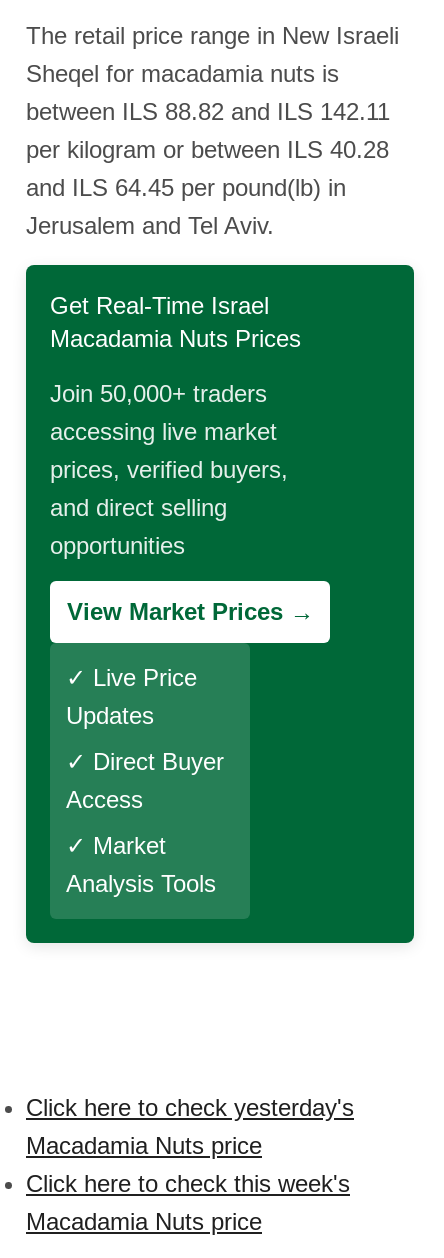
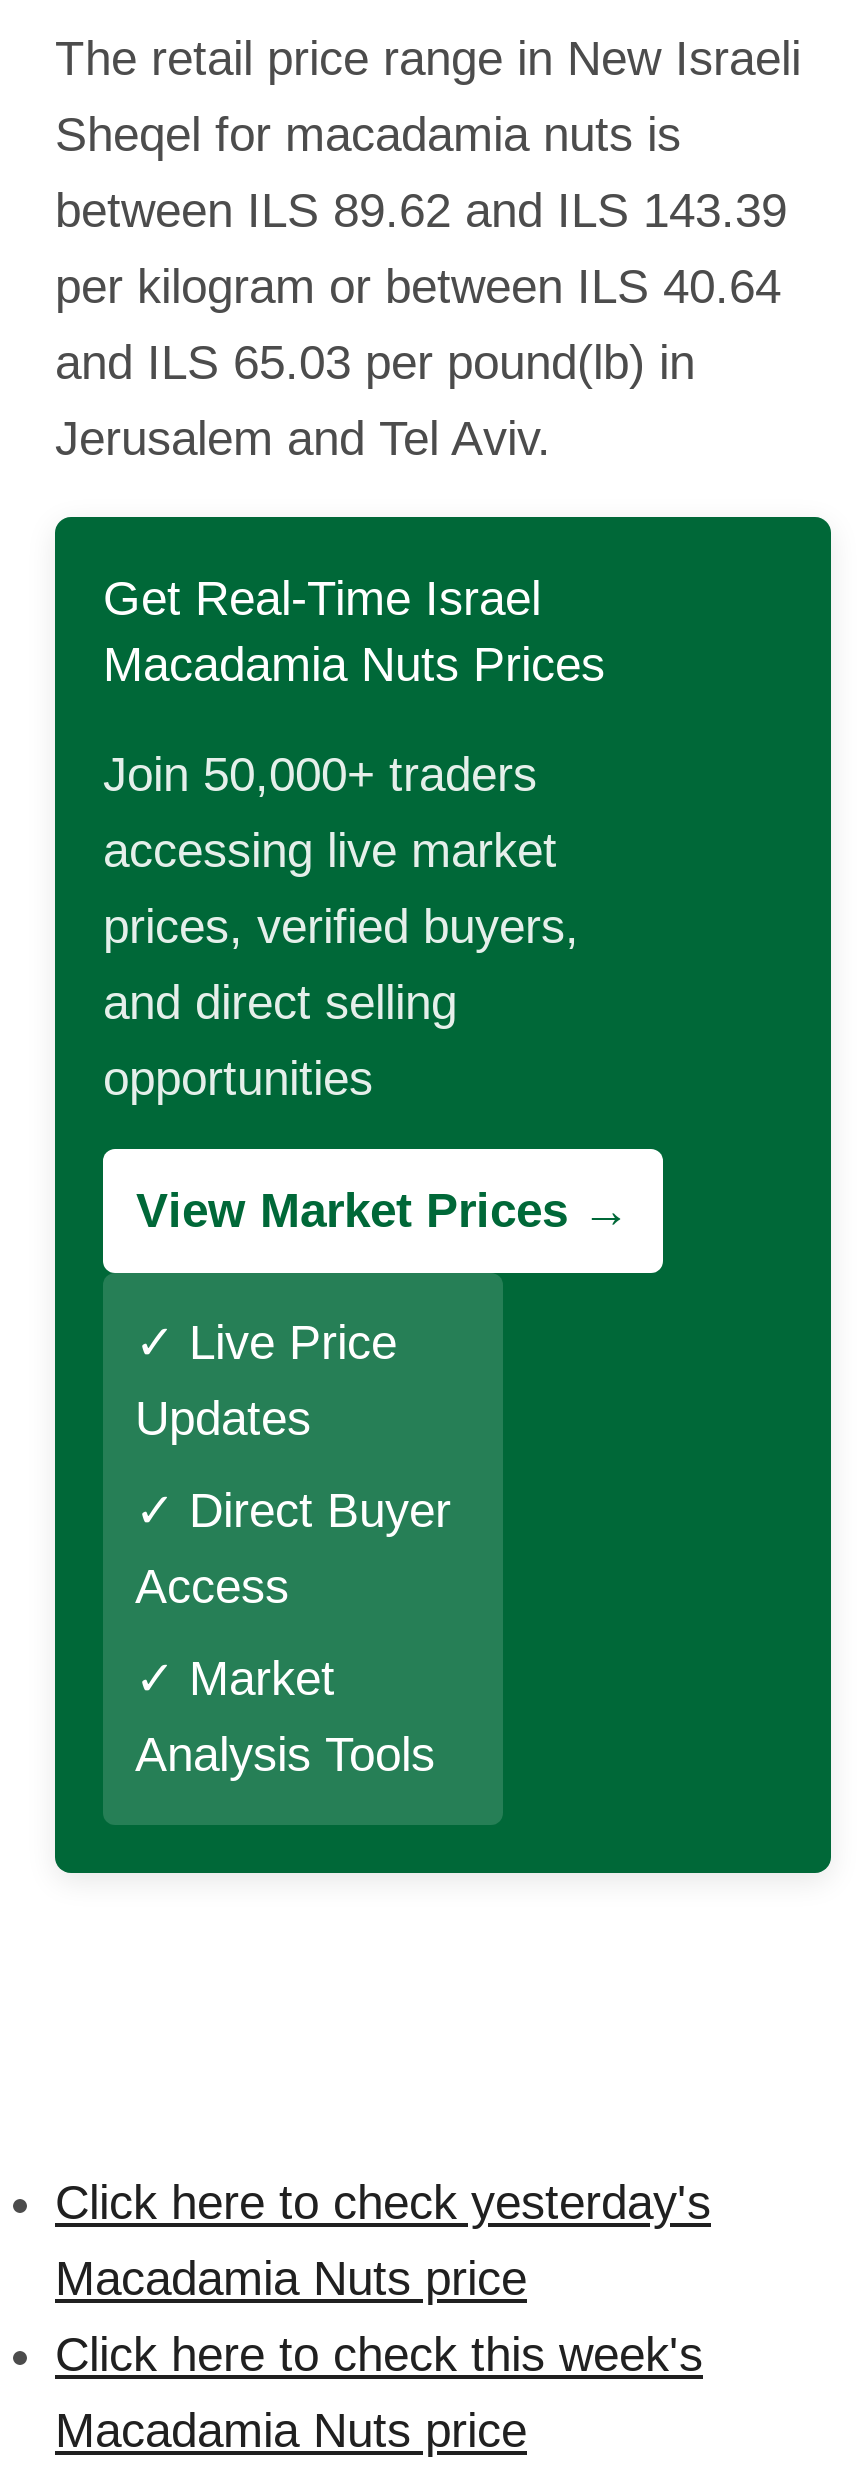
- between ILS 88.82 and ILS 142.11
+ between ILS 89.62 and ILS 143.39

- per kilogram or between ILS 40.28
+ per kilogram or between ILS 40.64

- and ILS 64.45 per pound(lb) in
+ and ILS 65.03 per pound(lb) in
